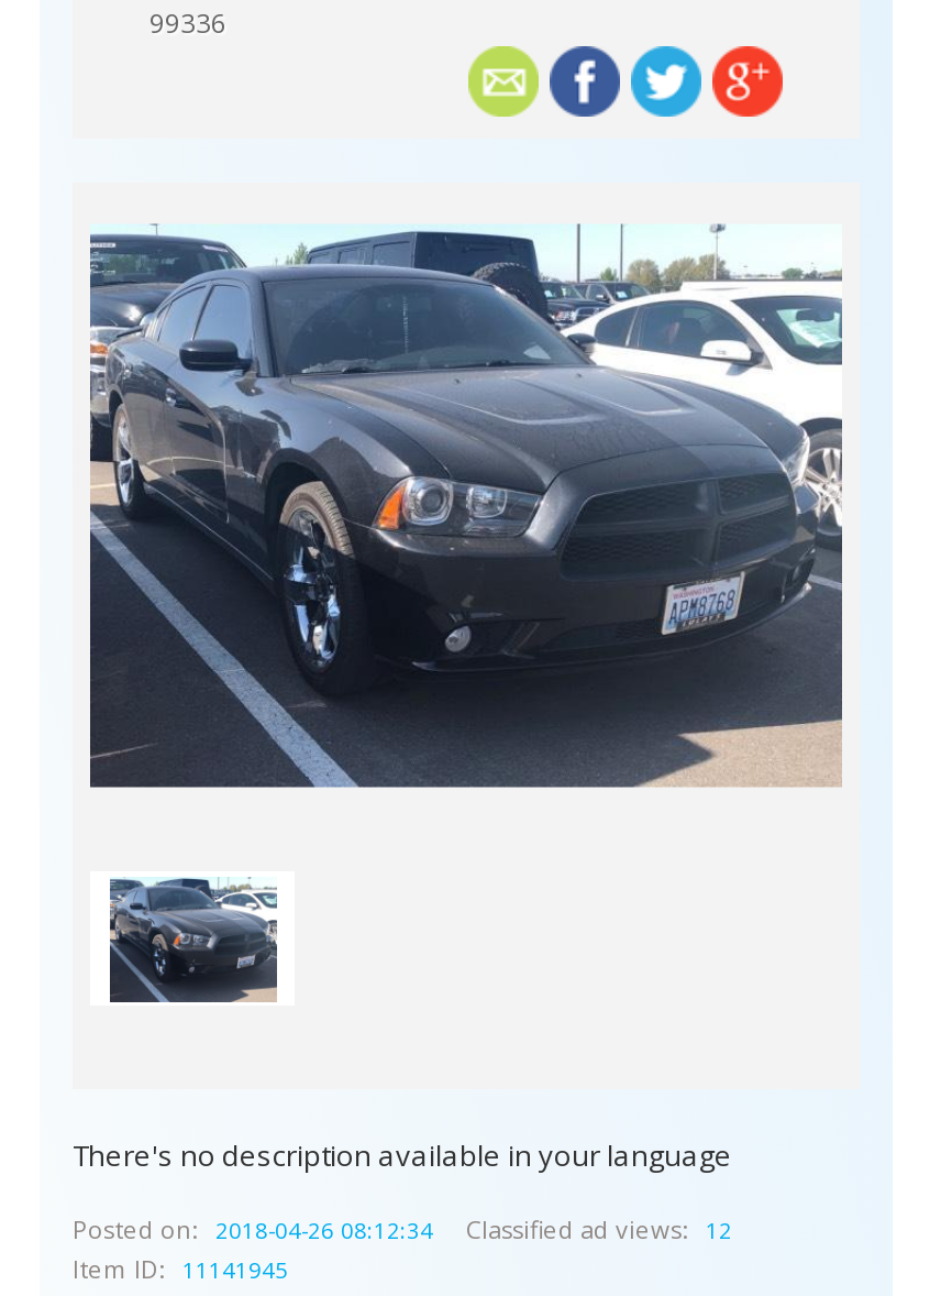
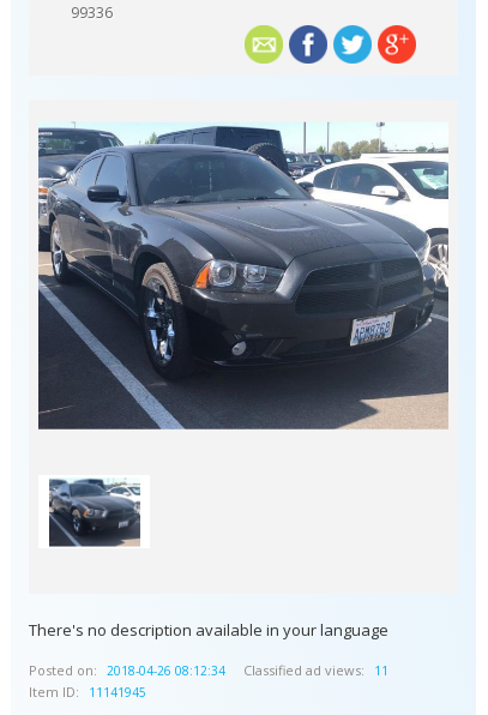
- Classified ad views: 12
+ Classified ad views: 11
